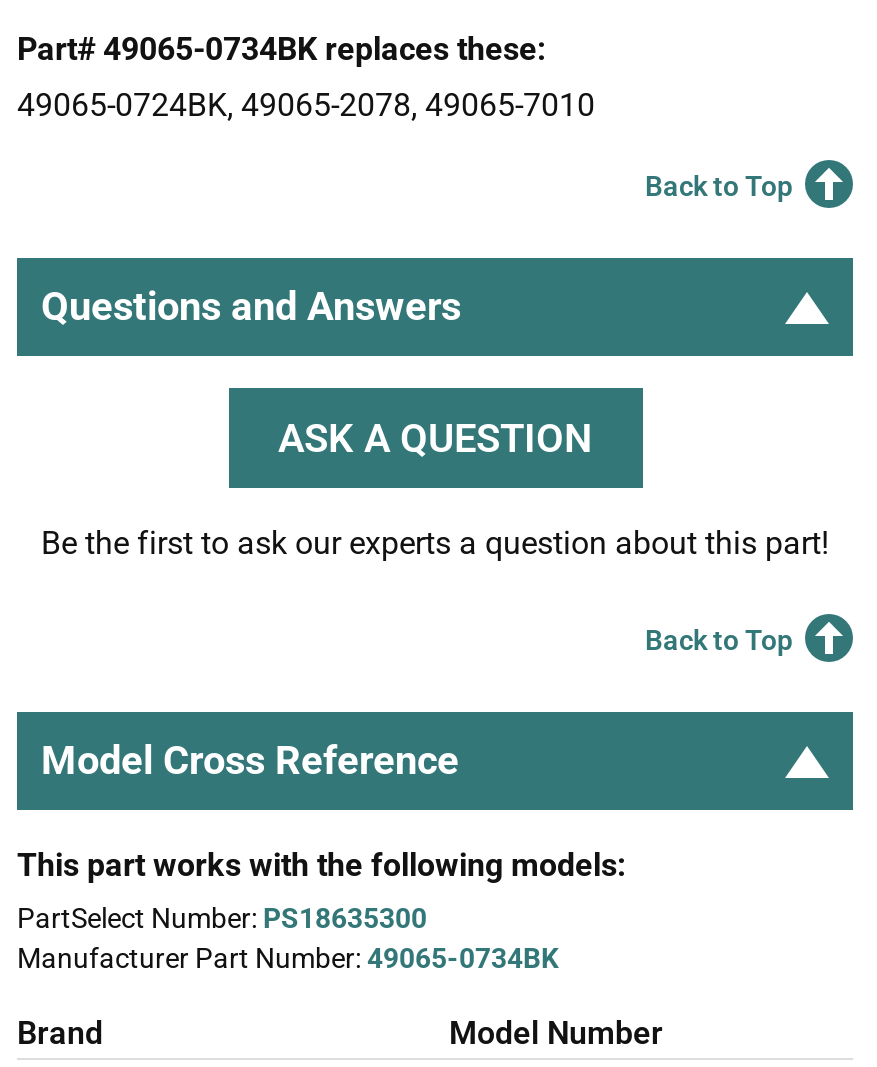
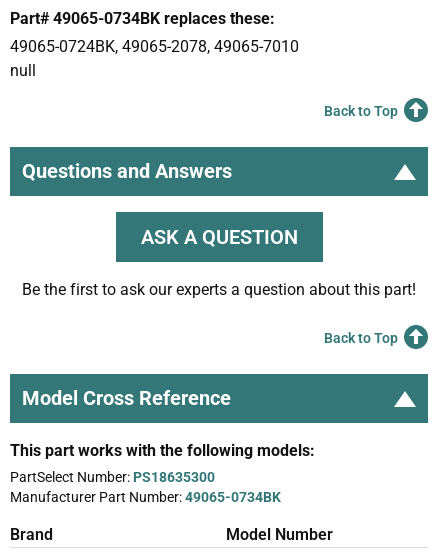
+ null
